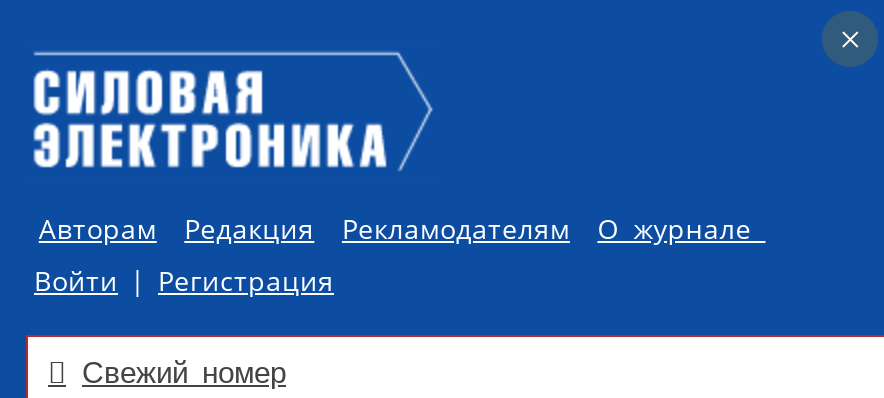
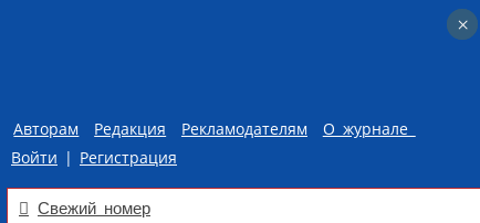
- [image]
